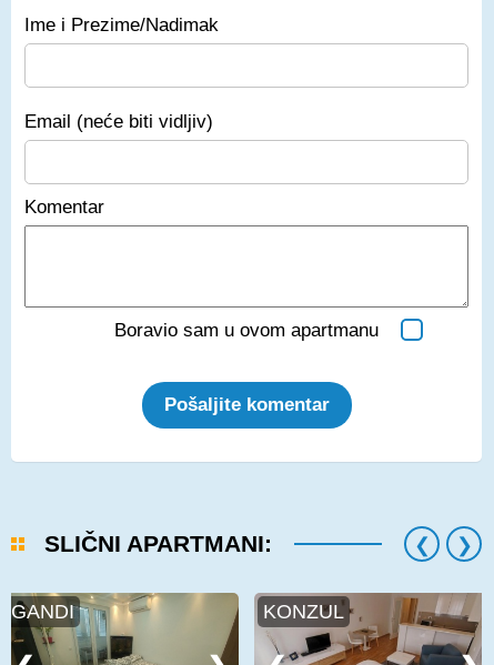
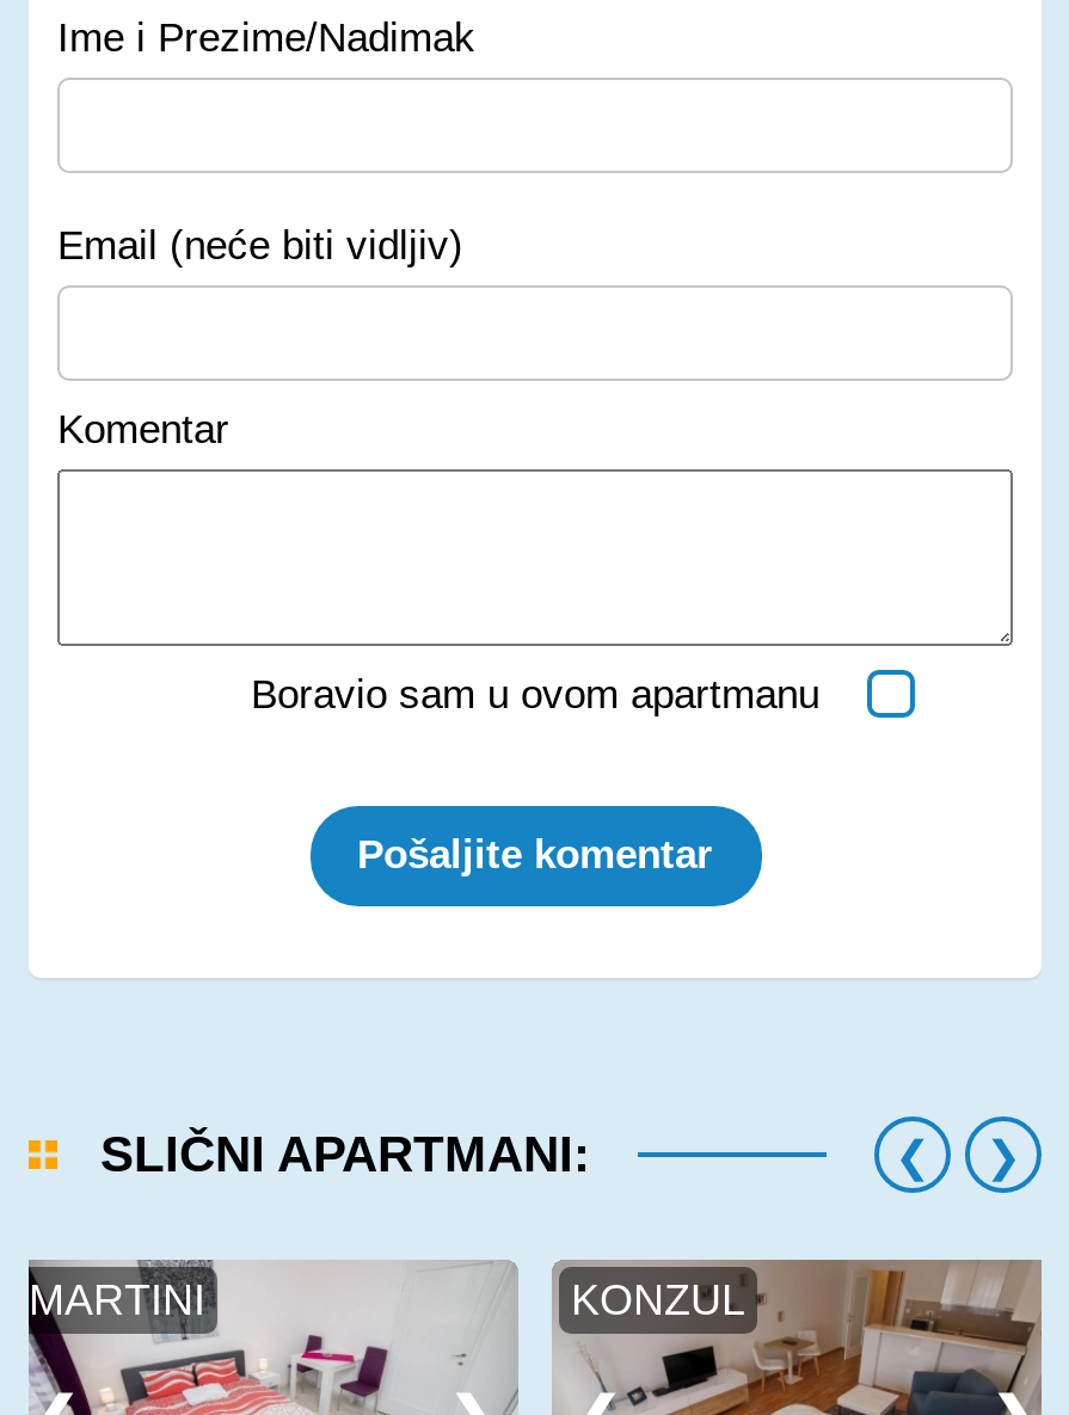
- GANDI
+ MARTINI
